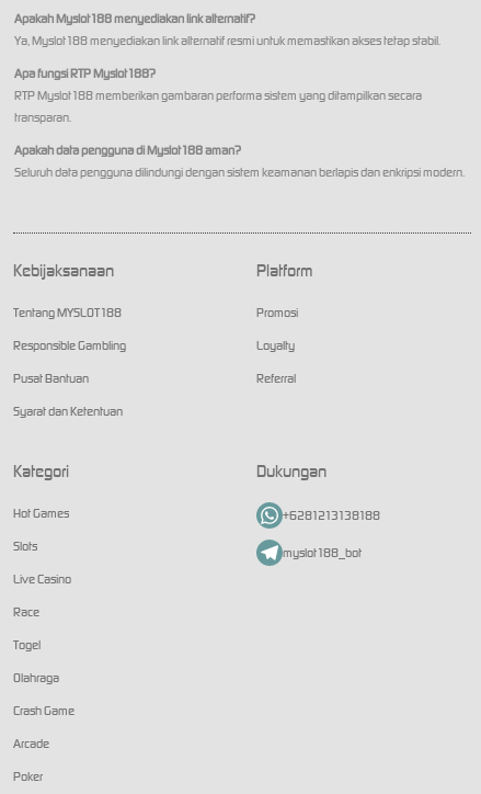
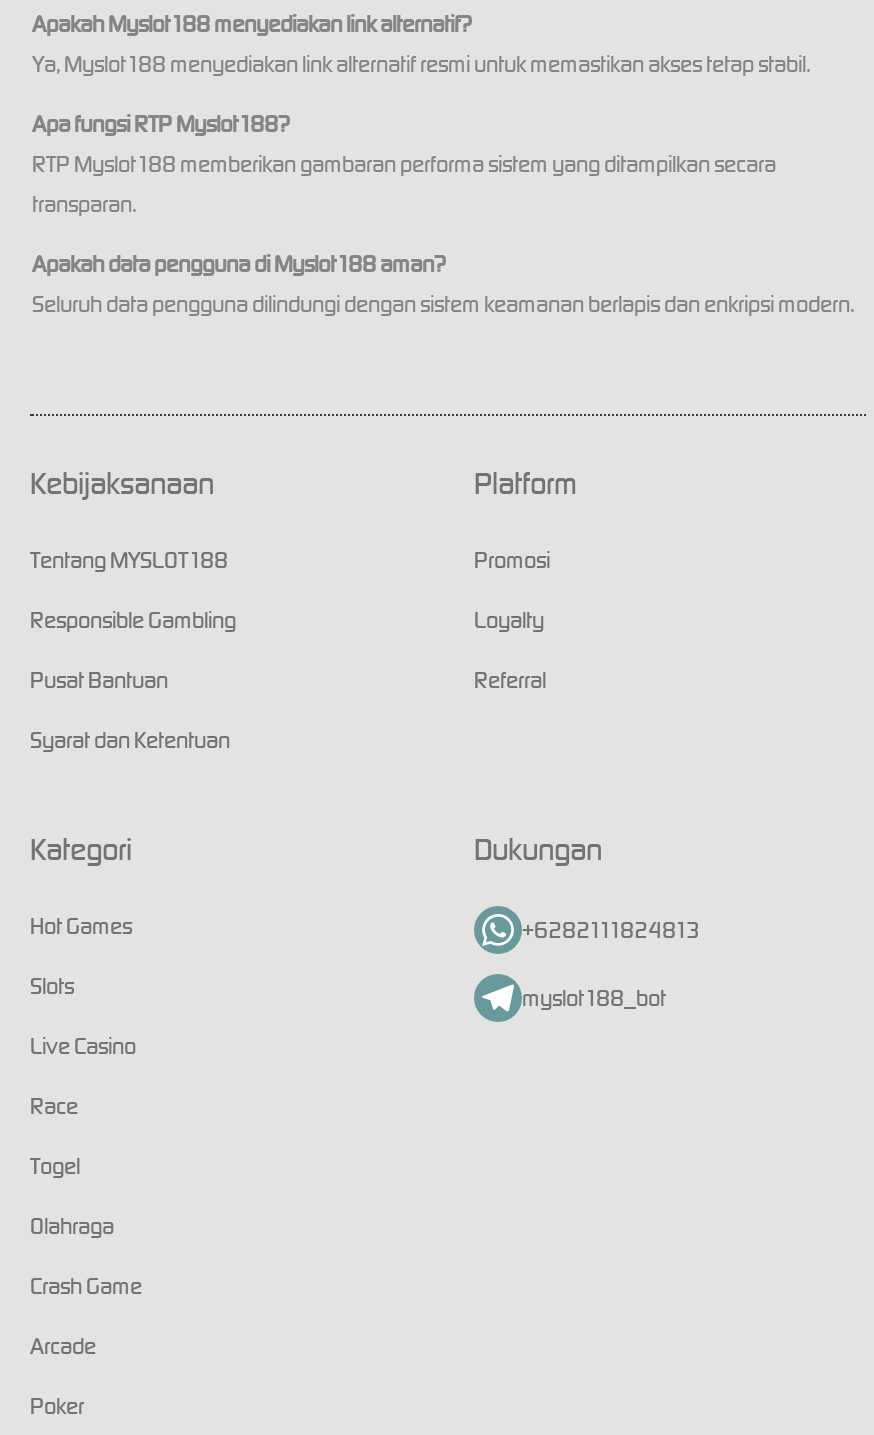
- +6281213138188
+ +6282111824813
